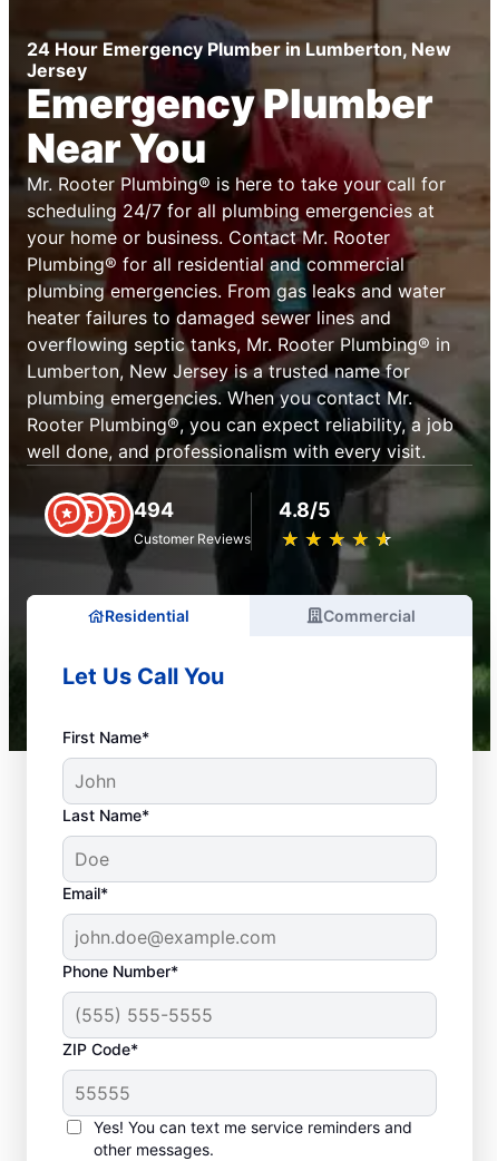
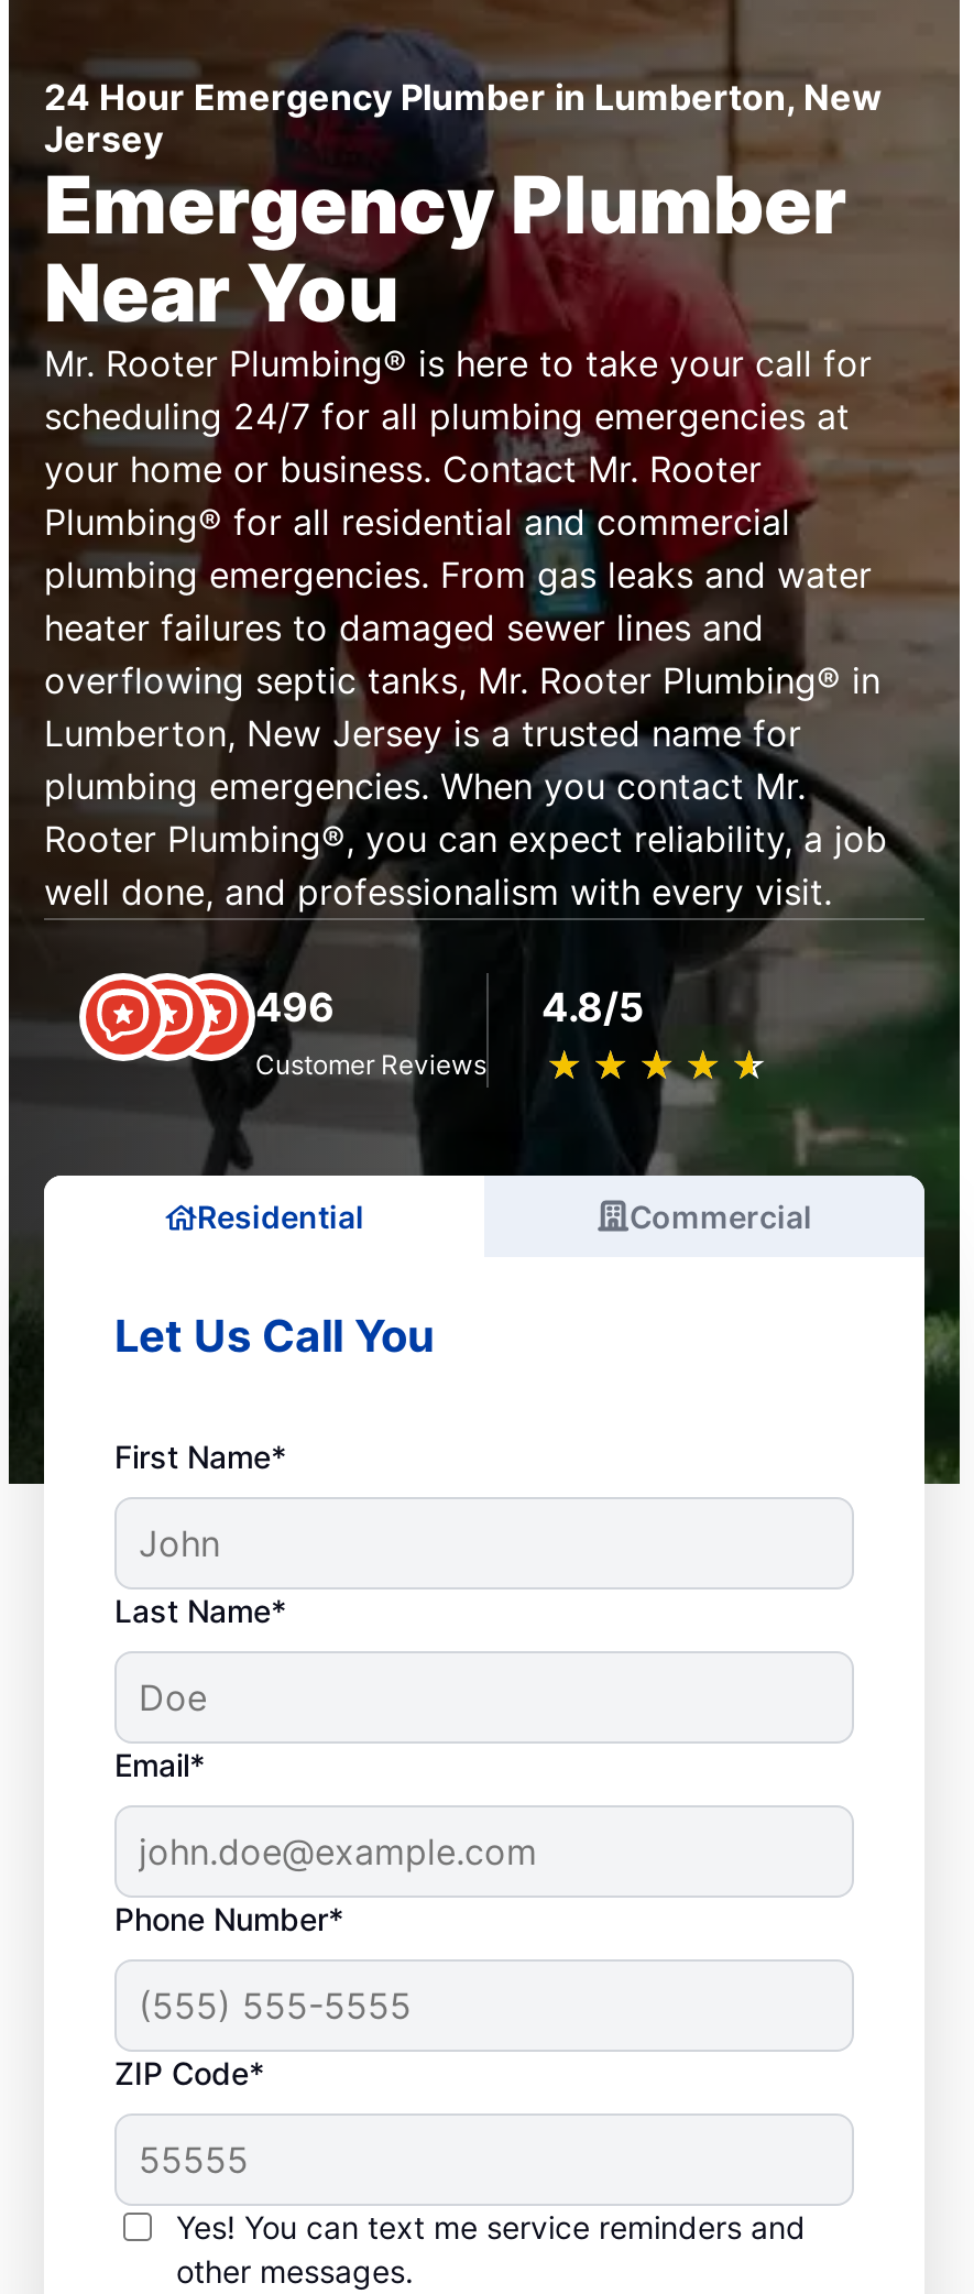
- 494
+ 496
